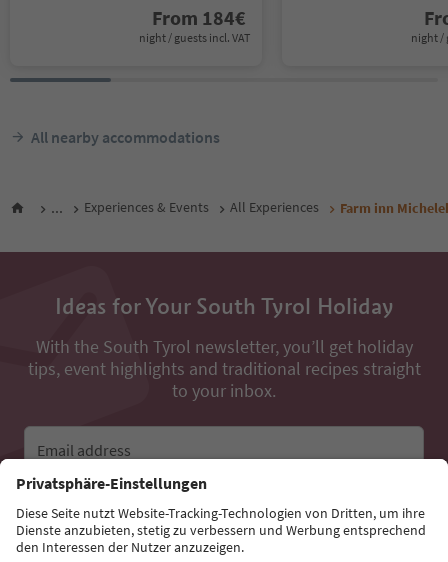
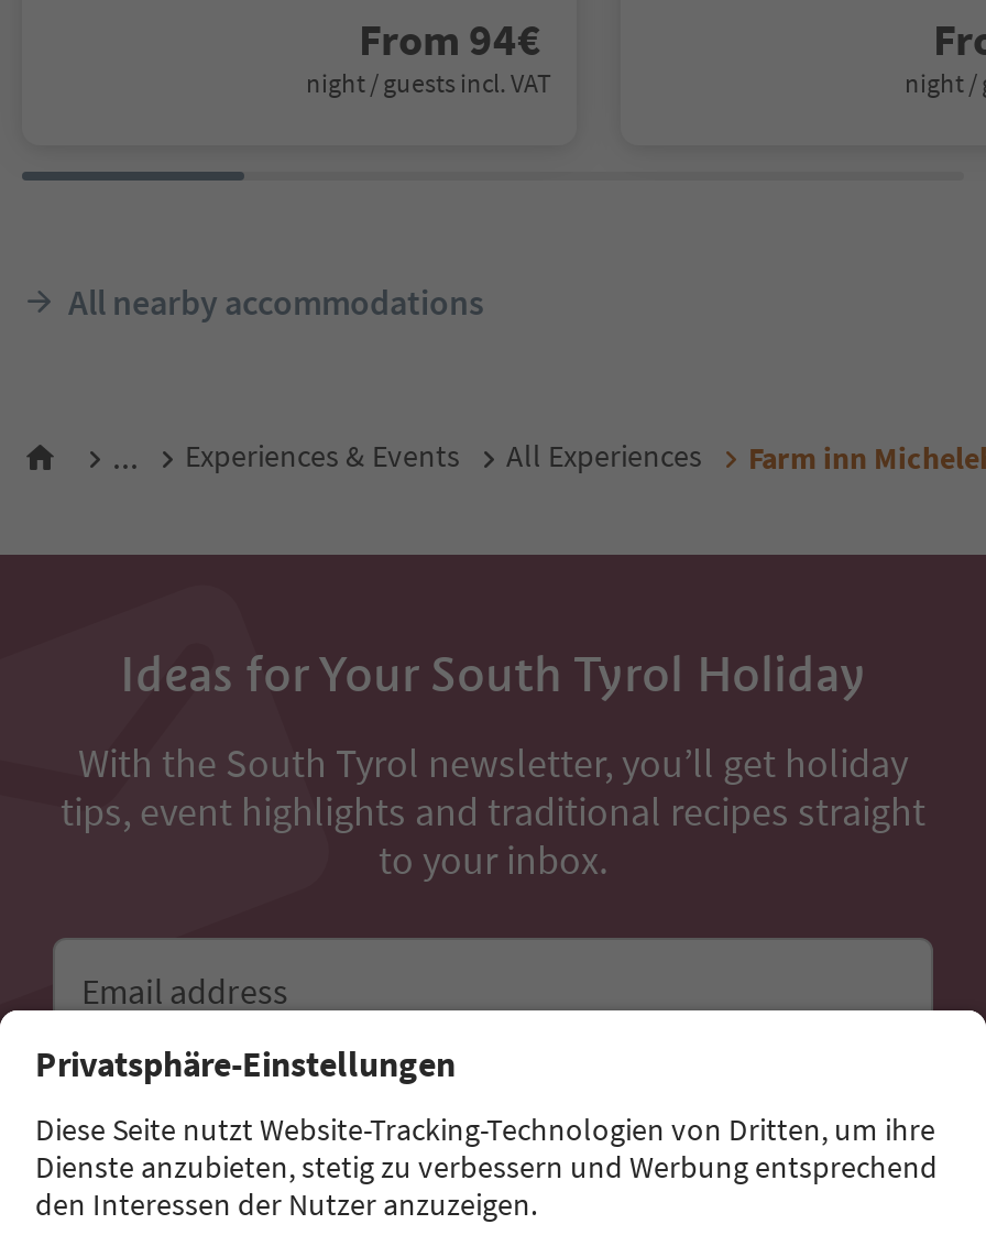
- From 184€
+ From 94€
